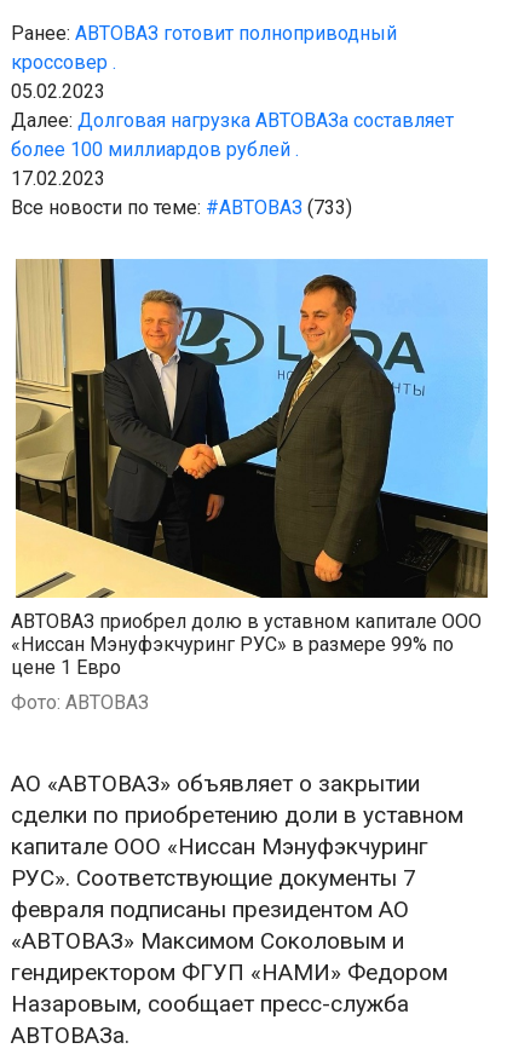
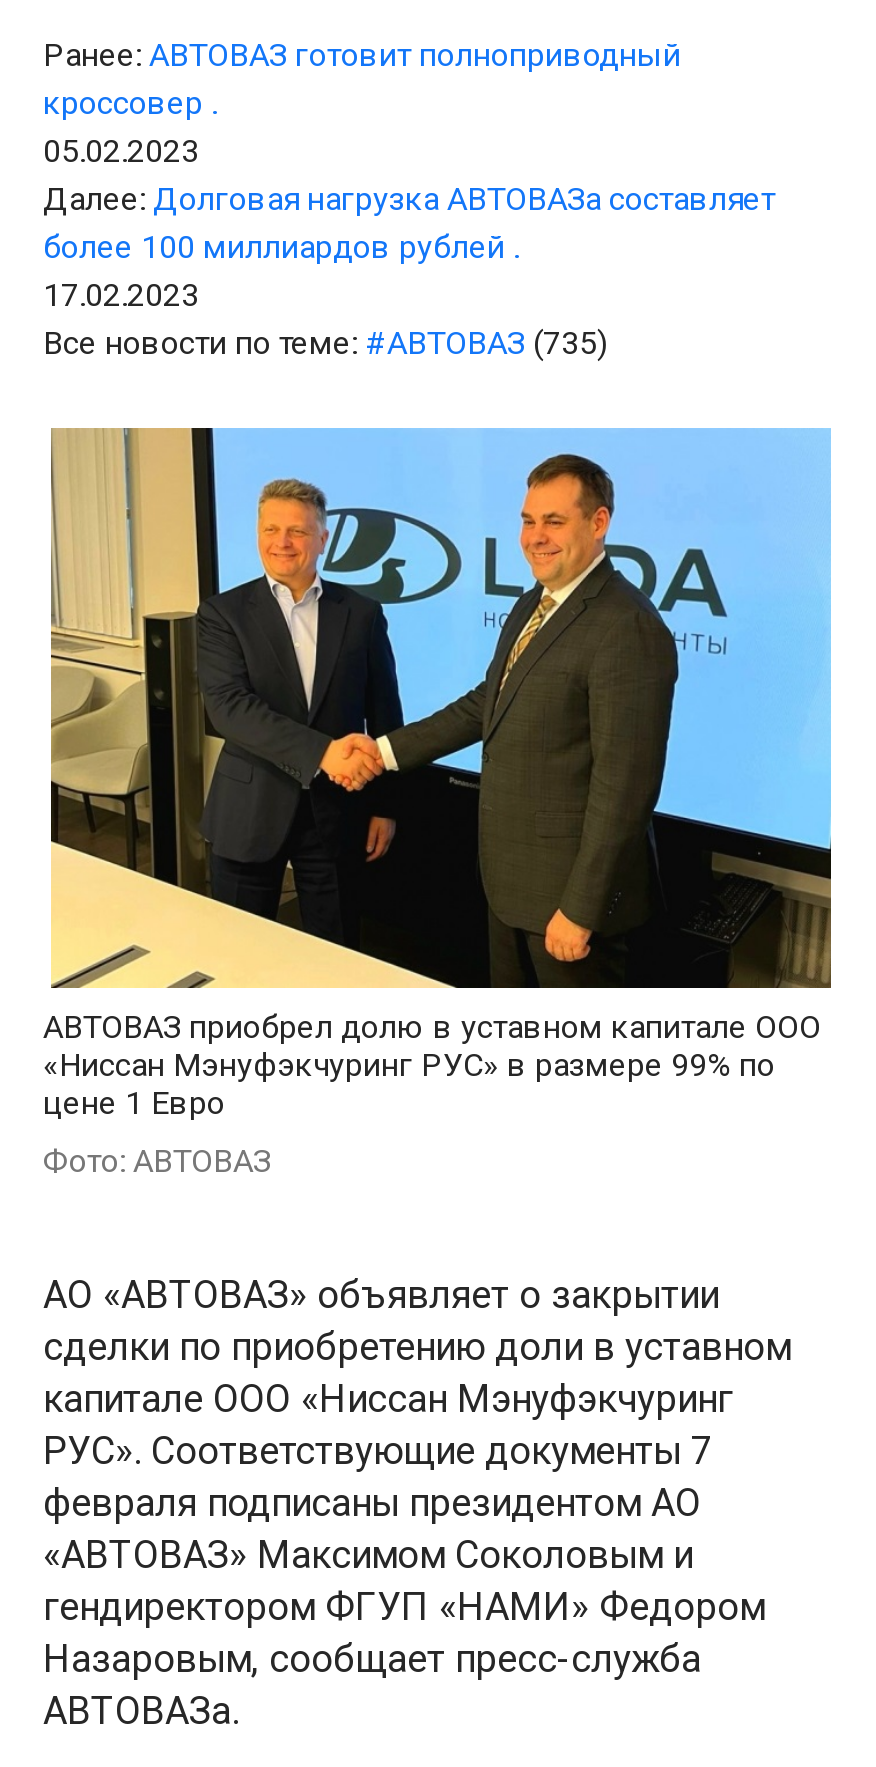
- Все новости по теме: #АВТОВАЗ (733)
+ Все новости по теме: #АВТОВАЗ (735)
